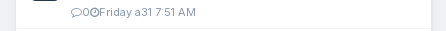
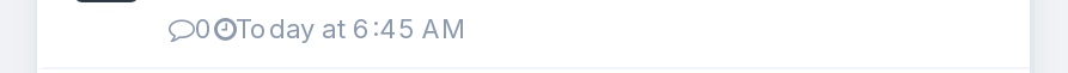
- 0 Friday a31 7:51 AM
+ 0 Today at 6:45 AM
